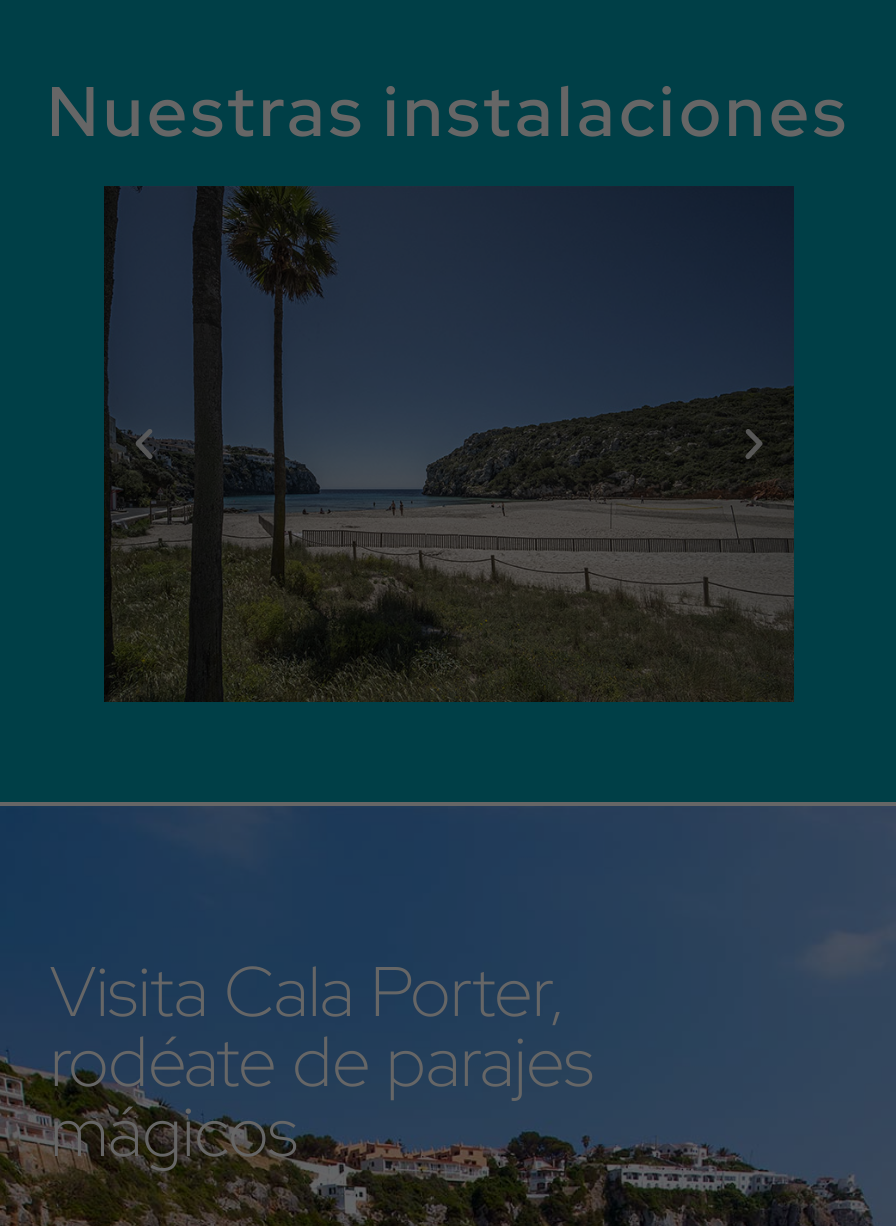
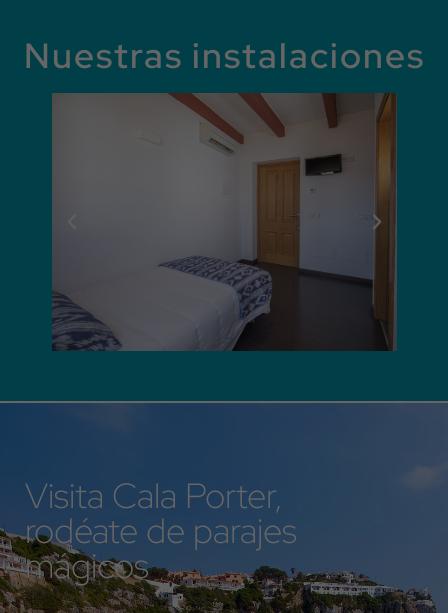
- [image]
+ [image]
